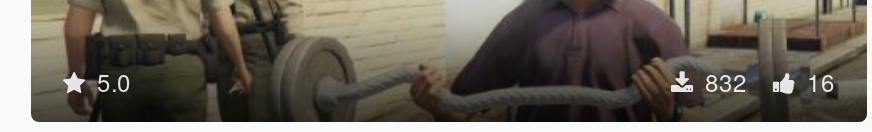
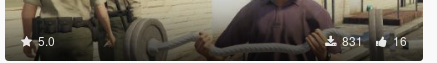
- 832 16
+ 831 16
